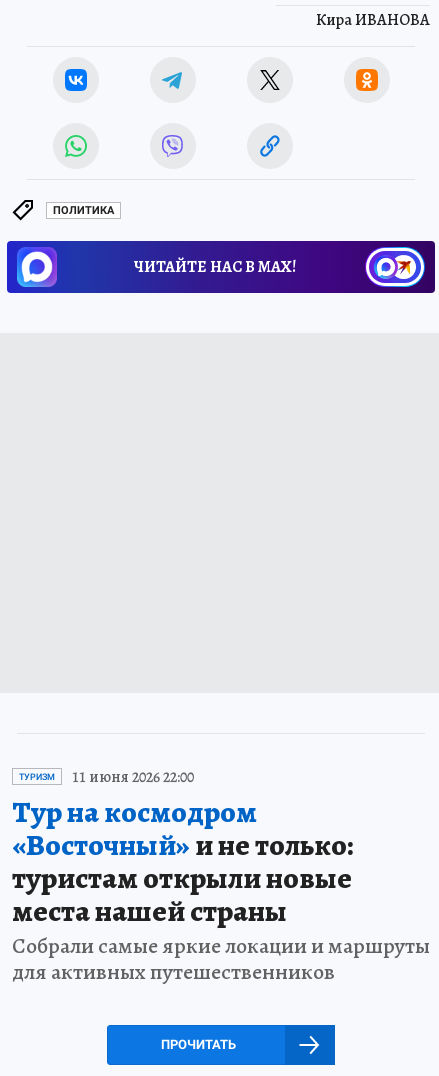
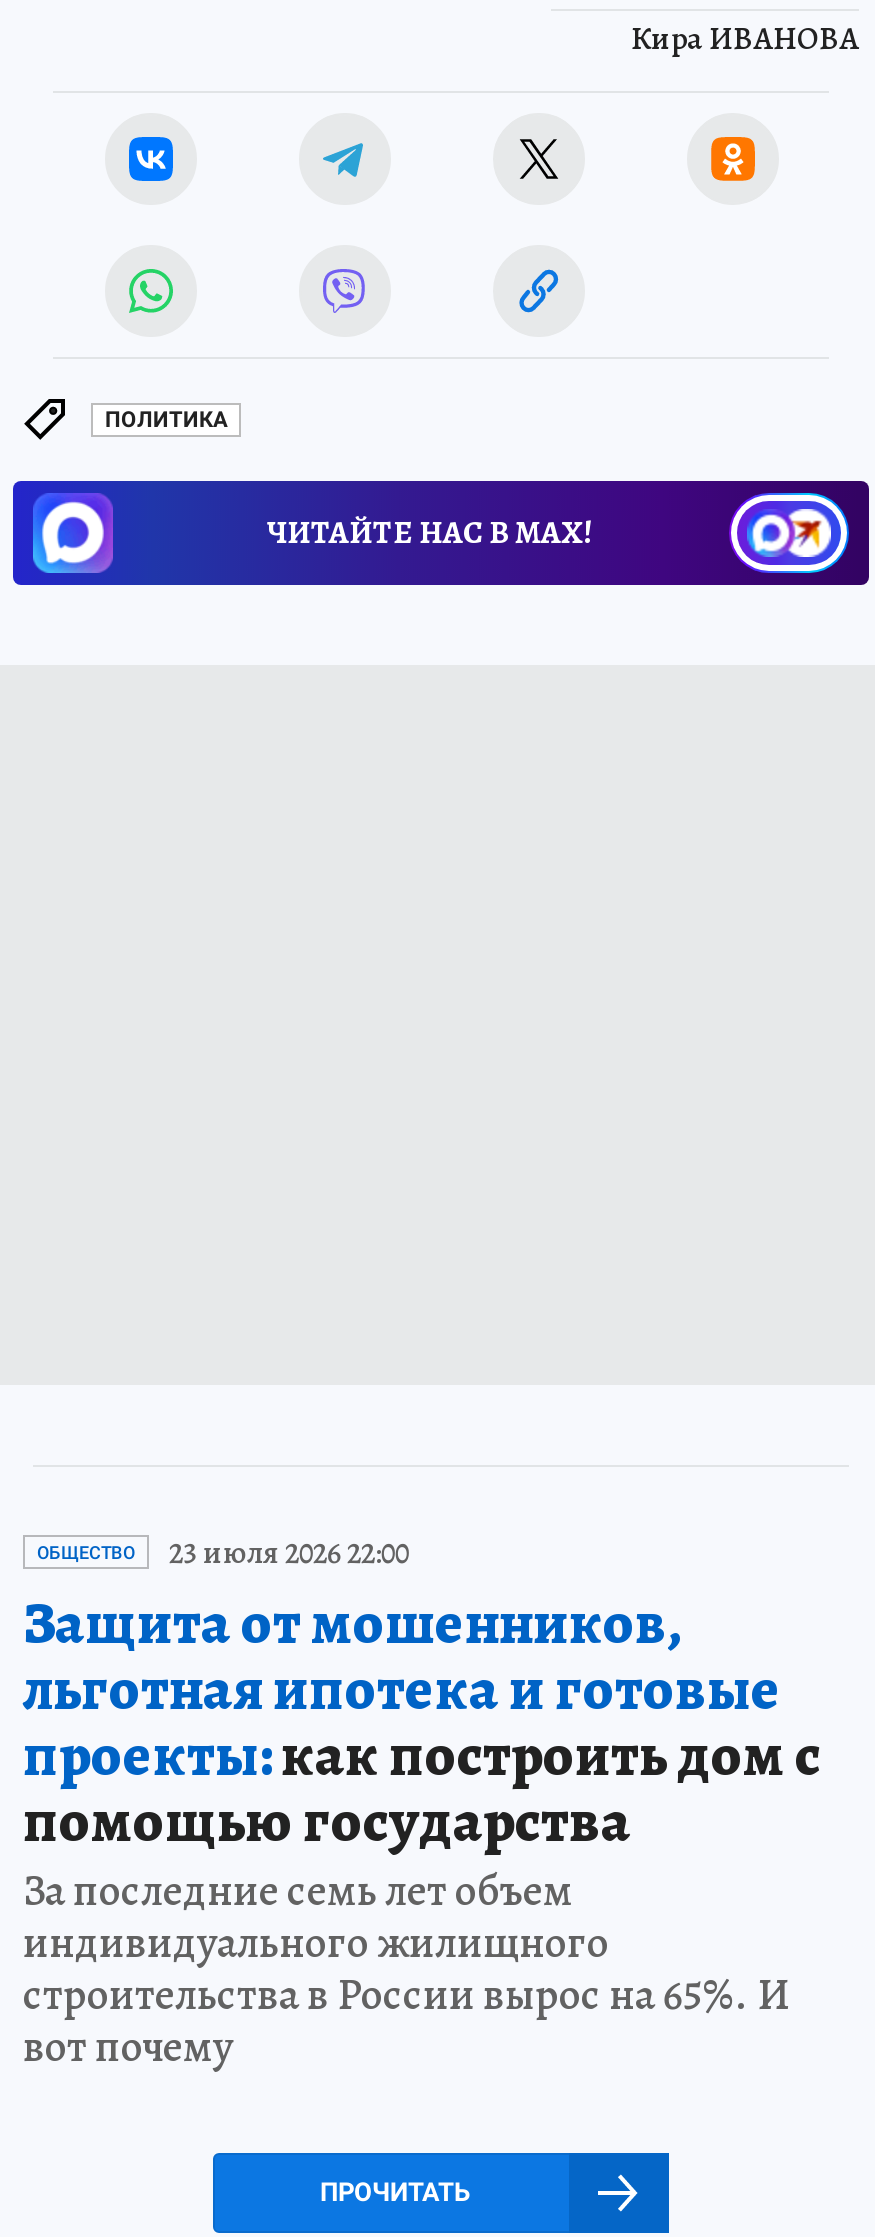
- ТУРИЗМ
- 11 июня 2026 22:00
- Тур на космодром
- «Восточный»и не только:
- туристам открыли новые
- места нашей страны
- Собрали самые яркие локации и маршруты
- для активных путешественников
+ ОБЩЕСТВО
+ 23 июля 2026 22:00
+ Защита от мошенников,
+ льготная ипотека и готовые
+ проекты:как построить дом с
+ помощью государства
+ За последние семь лет объем
+ индивидуального жилищного
+ строительства в России вырос на 65%. И
+ вот почему
